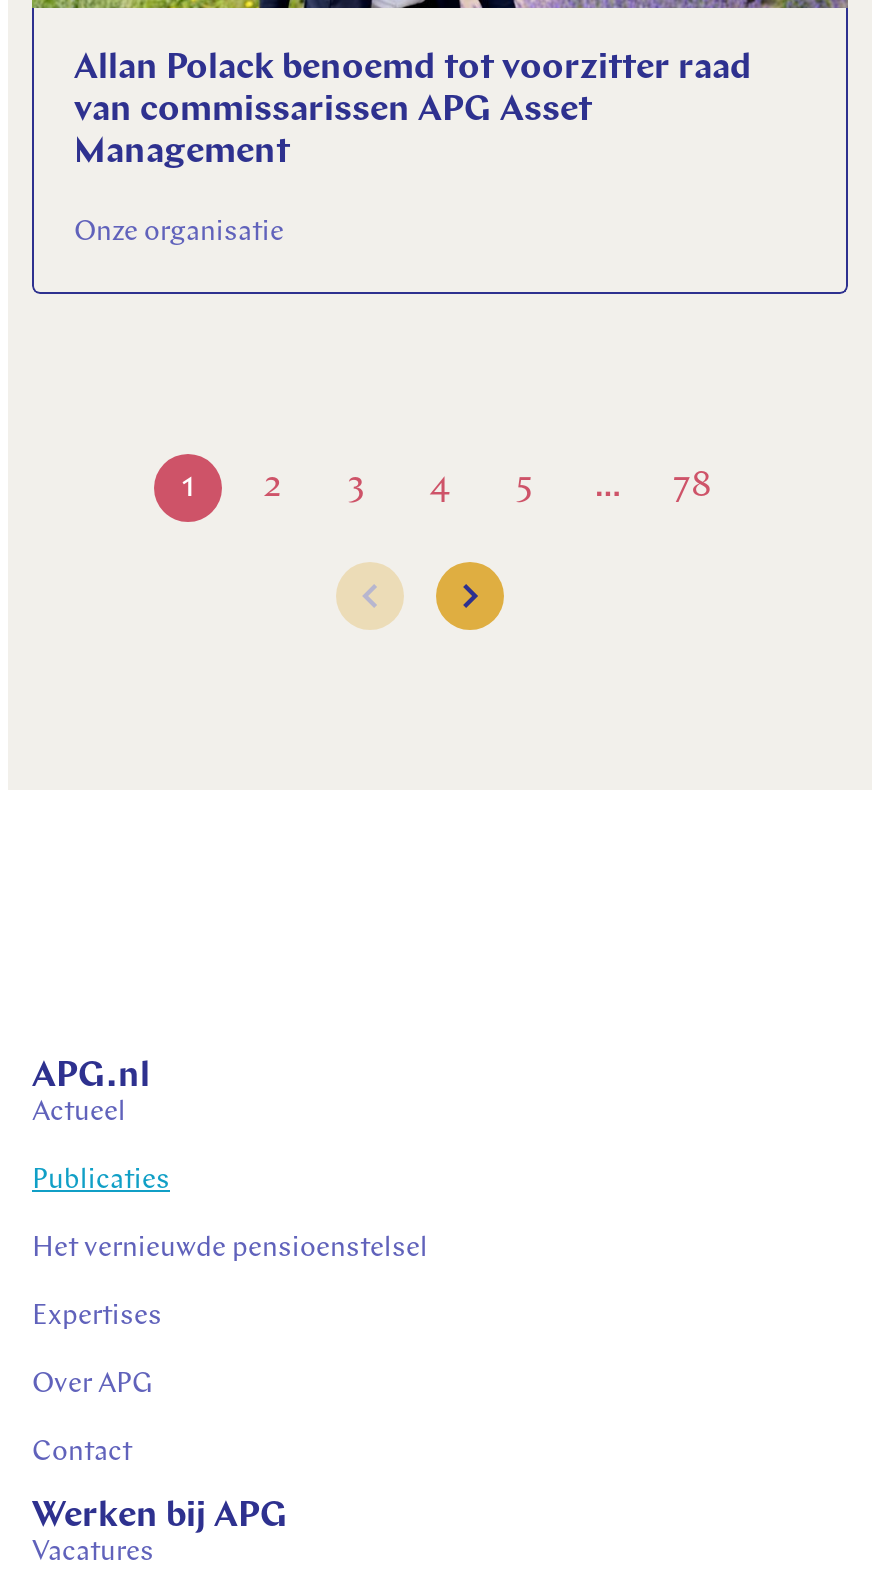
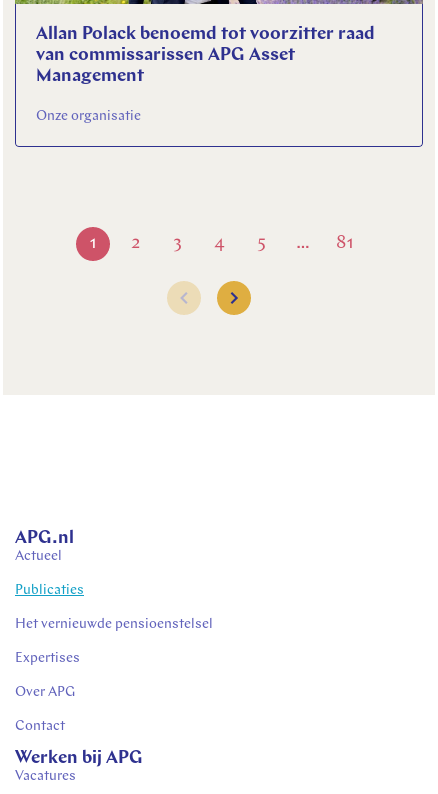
- 78
+ 81
